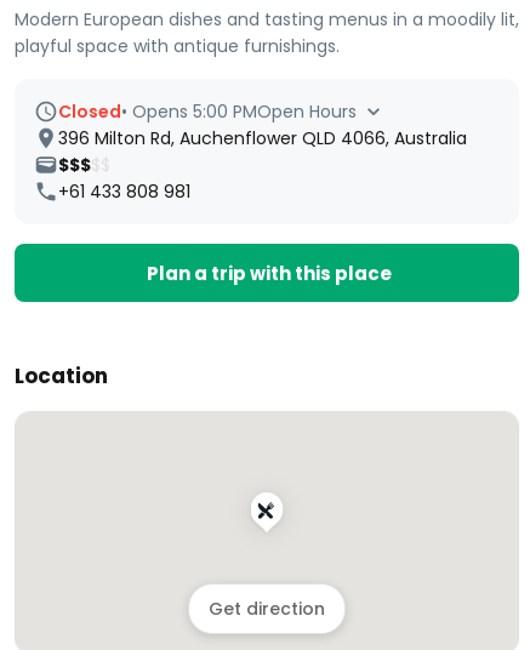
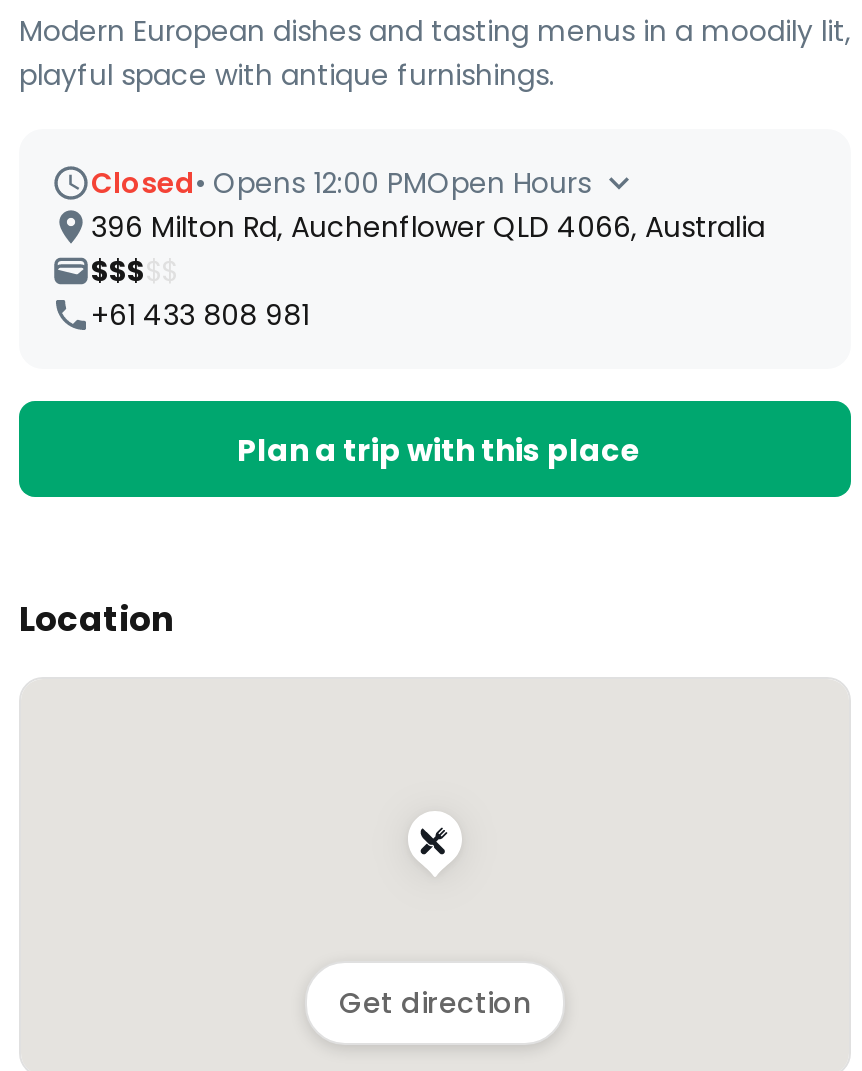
- Closed • Opens 5:00 PMOpen Hours
+ Closed • Opens 12:00 PMOpen Hours
